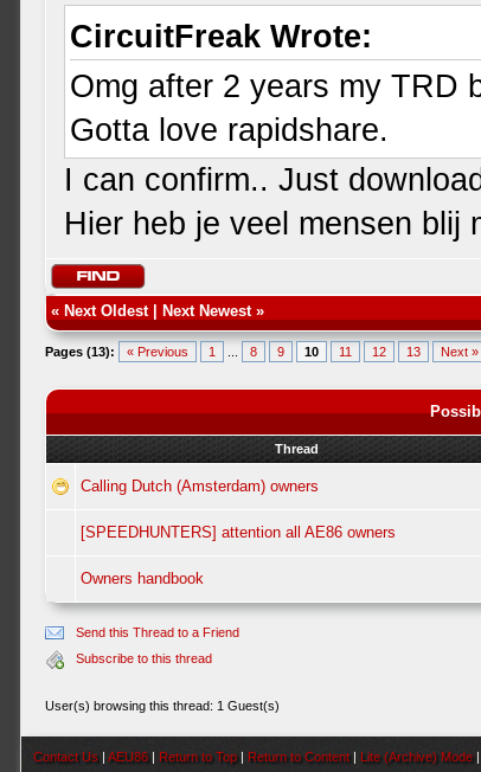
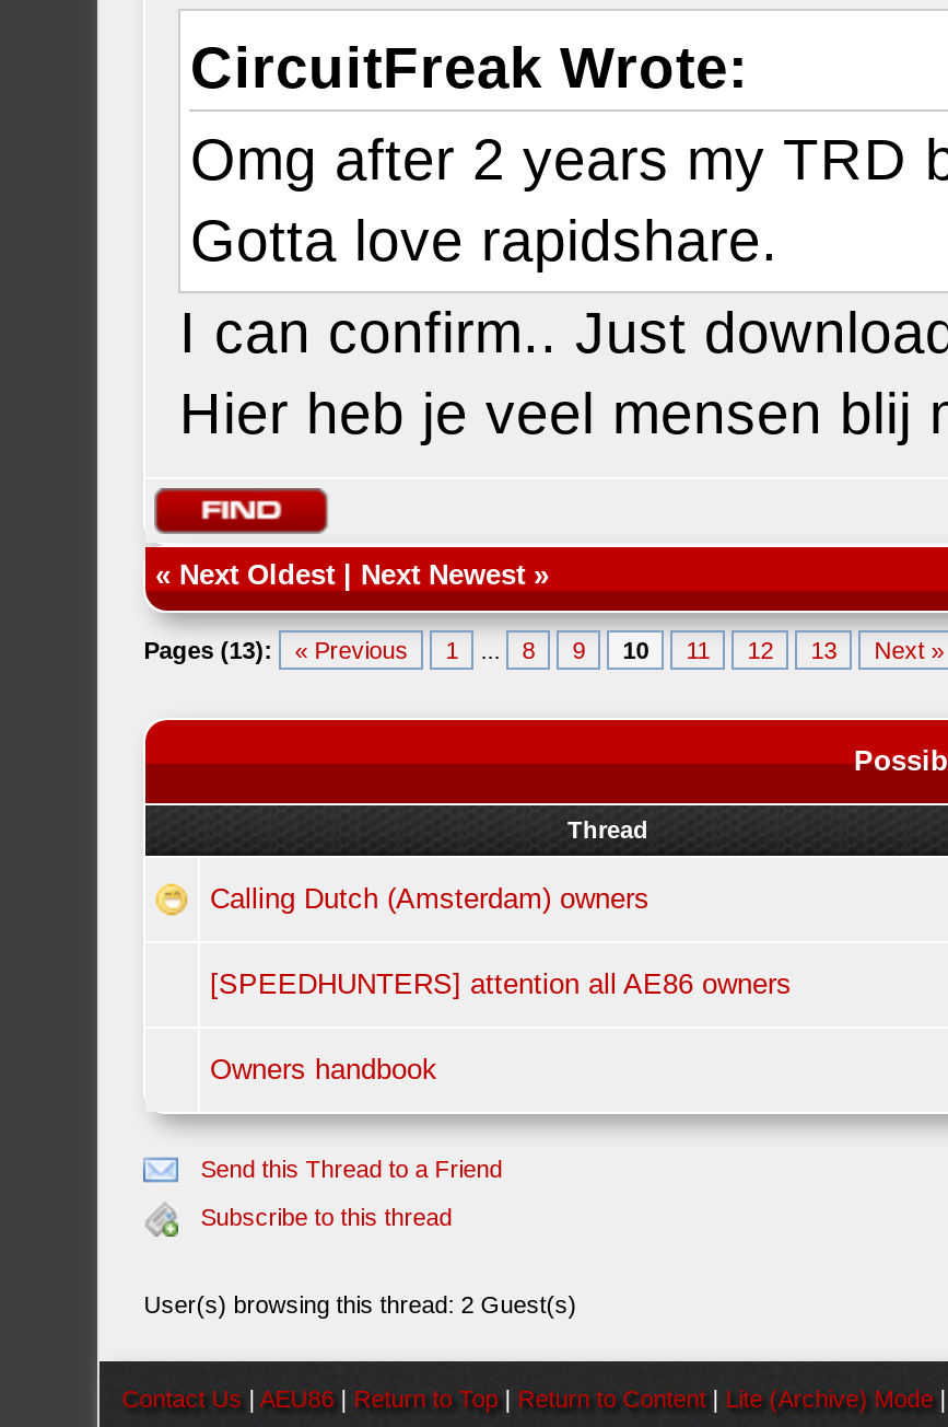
- User(s) browsing this thread: 1 Guest(s)
+ User(s) browsing this thread: 2 Guest(s)
